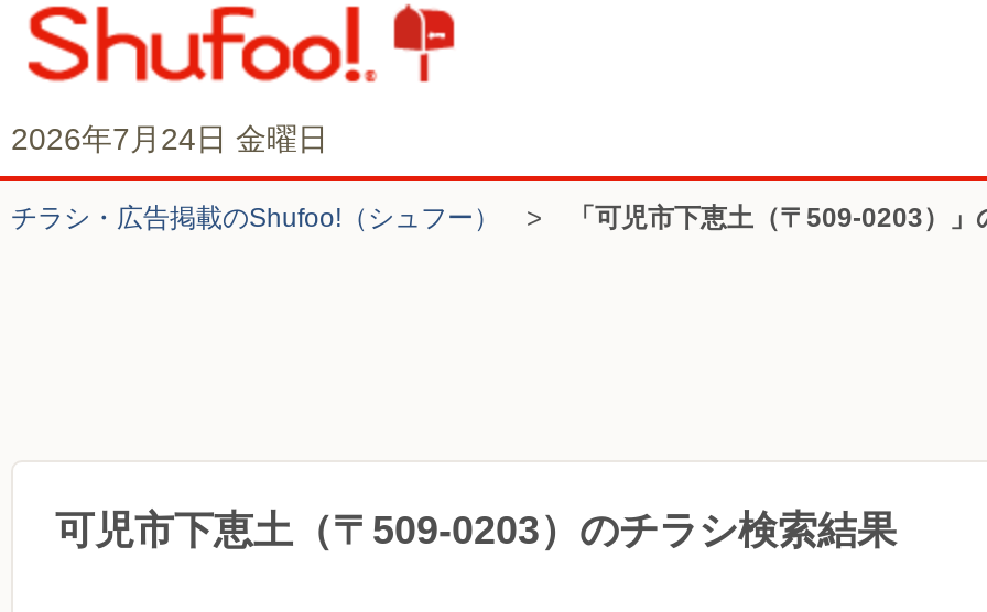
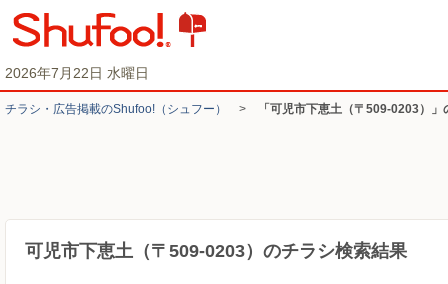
- 2026年7月24日 金曜日
+ 2026年7月22日 水曜日
